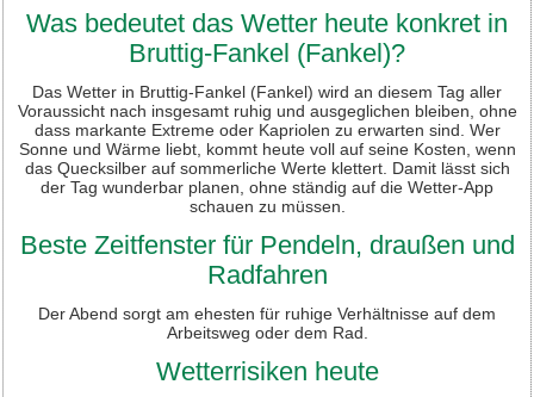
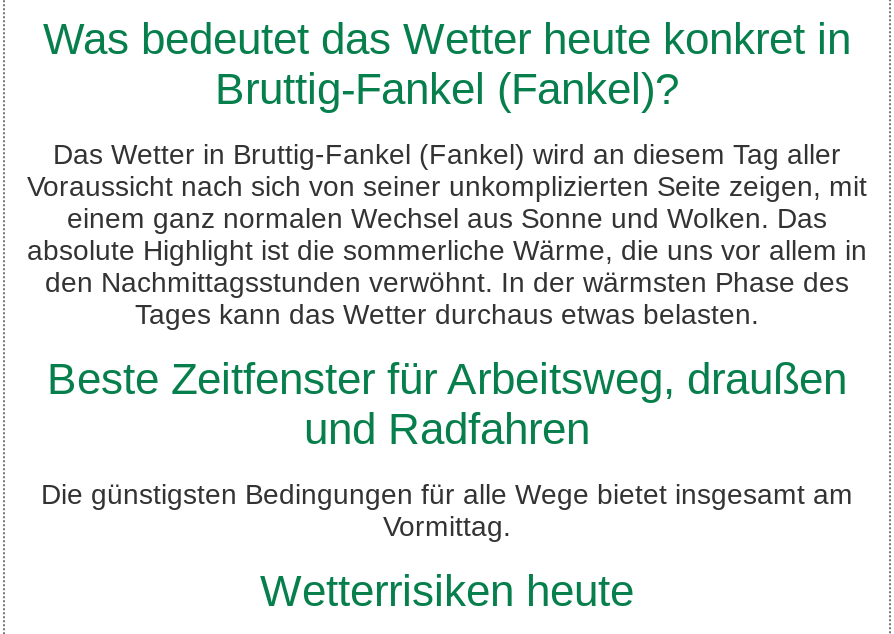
- Voraussicht nach insgesamt ruhig und ausgeglichen bleiben, ohne
- dass markante Extreme oder Kapriolen zu erwarten sind. Wer
- Sonne und Wärme liebt, kommt heute voll auf seine Kosten, wenn
- das Quecksilber auf sommerliche Werte klettert. Damit lässt sich
- der Tag wunderbar planen, ohne ständig auf die Wetter-App
- schauen zu müssen.
+ Voraussicht nach sich von seiner unkomplizierten Seite zeigen, mit
+ einem ganz normalen Wechsel aus Sonne und Wolken. Das
+ absolute Highlight ist die sommerliche Wärme, die uns vor allem in
+ den Nachmittagsstunden verwöhnt. In der wärmsten Phase des
+ Tages kann das Wetter durchaus etwas belasten.

- Beste Zeitfenster für Pendeln, draußen und
- Radfahren
+ Beste Zeitfenster für Arbeitsweg, draußen
+ und Radfahren

- Der Abend sorgt am ehesten für ruhige Verhältnisse auf dem
- Arbeitsweg oder dem Rad.
+ Die günstigsten Bedingungen für alle Wege bietet insgesamt am
+ Vormittag.
